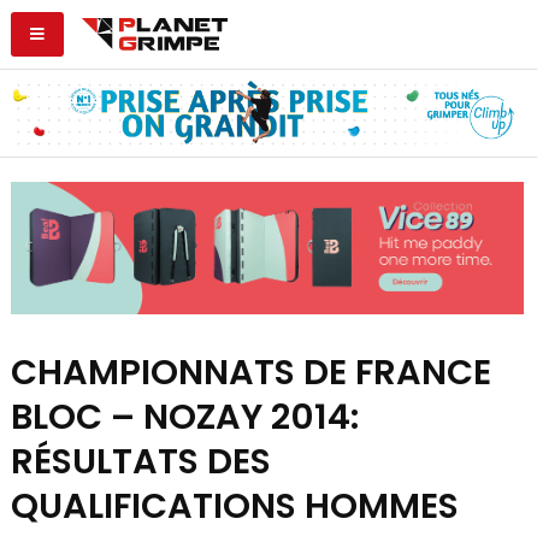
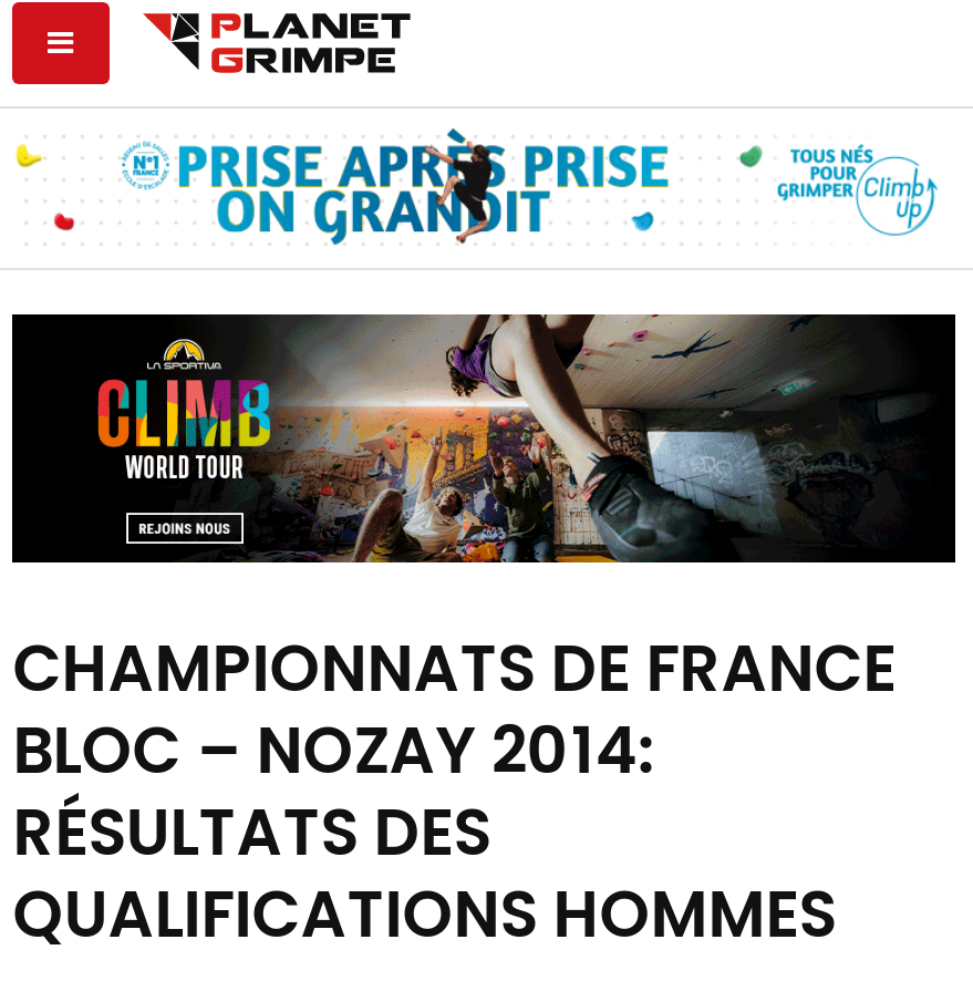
- [image]
+ [image]
